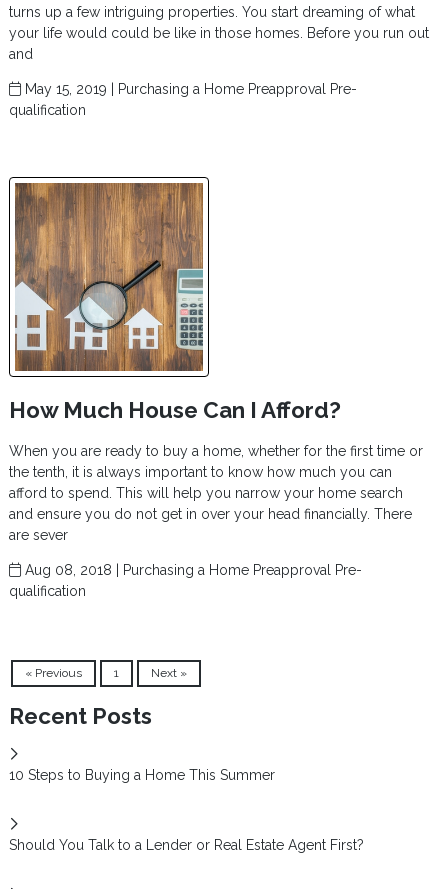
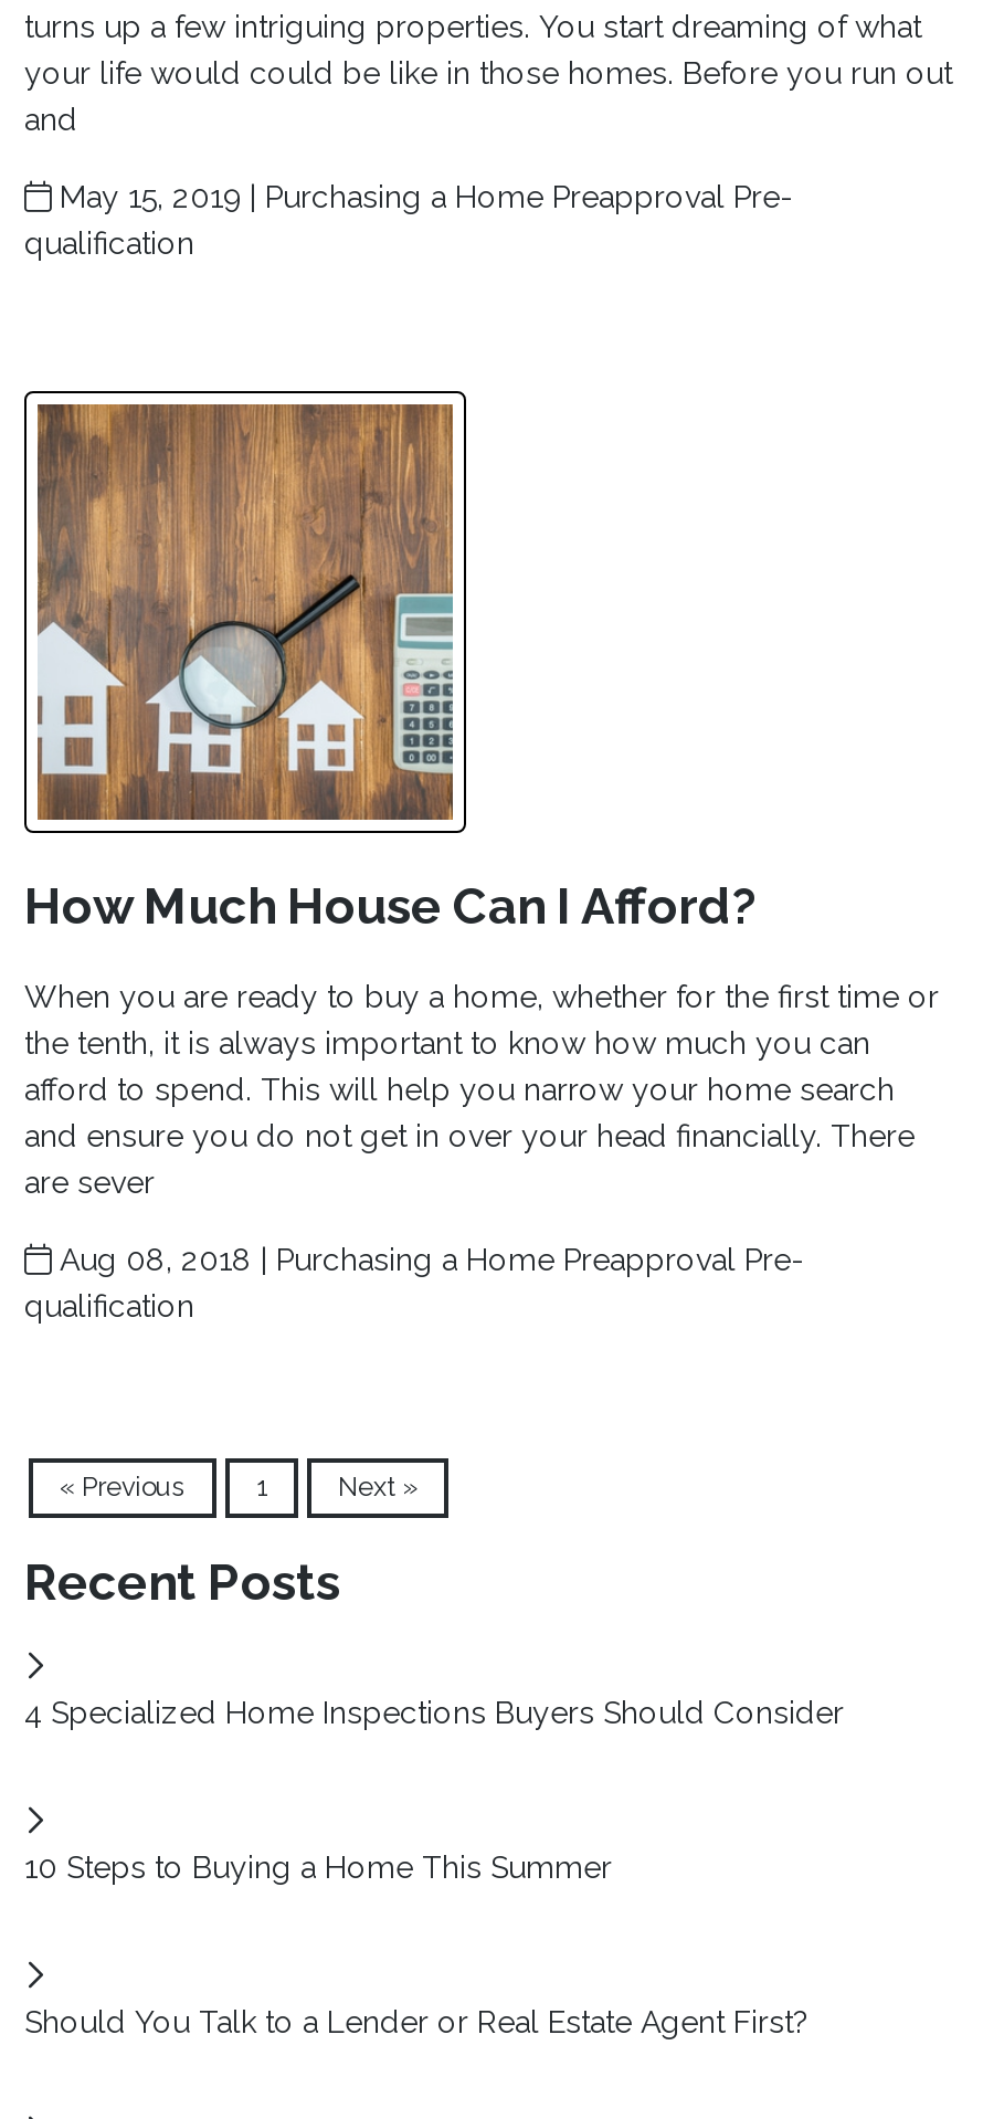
+ 4 Specialized Home Inspections Buyers Should Consider
